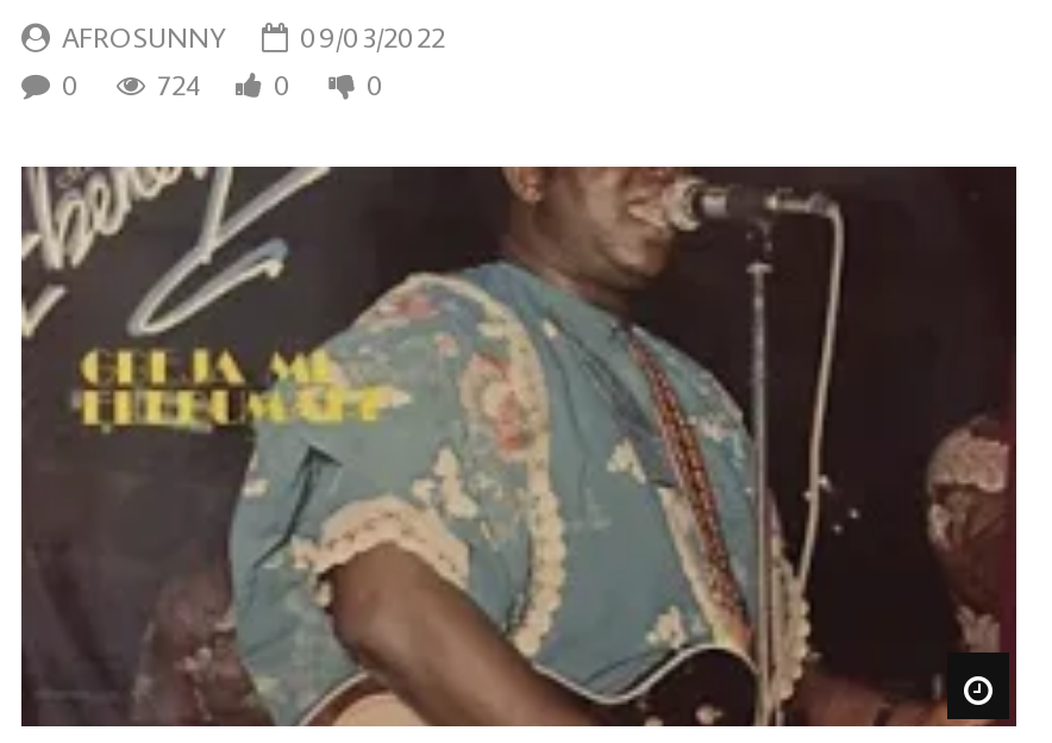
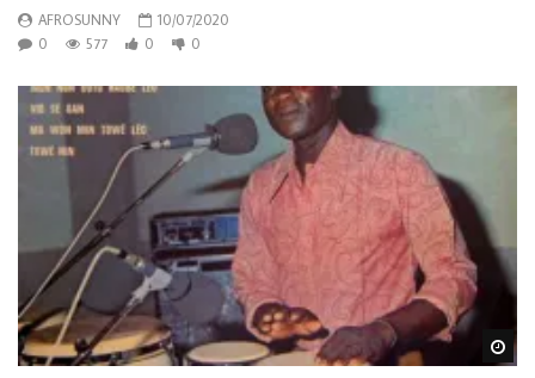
- 09/03/2022
+ 10/07/2020

- 724
+ 577

- [image]
+ [image]
